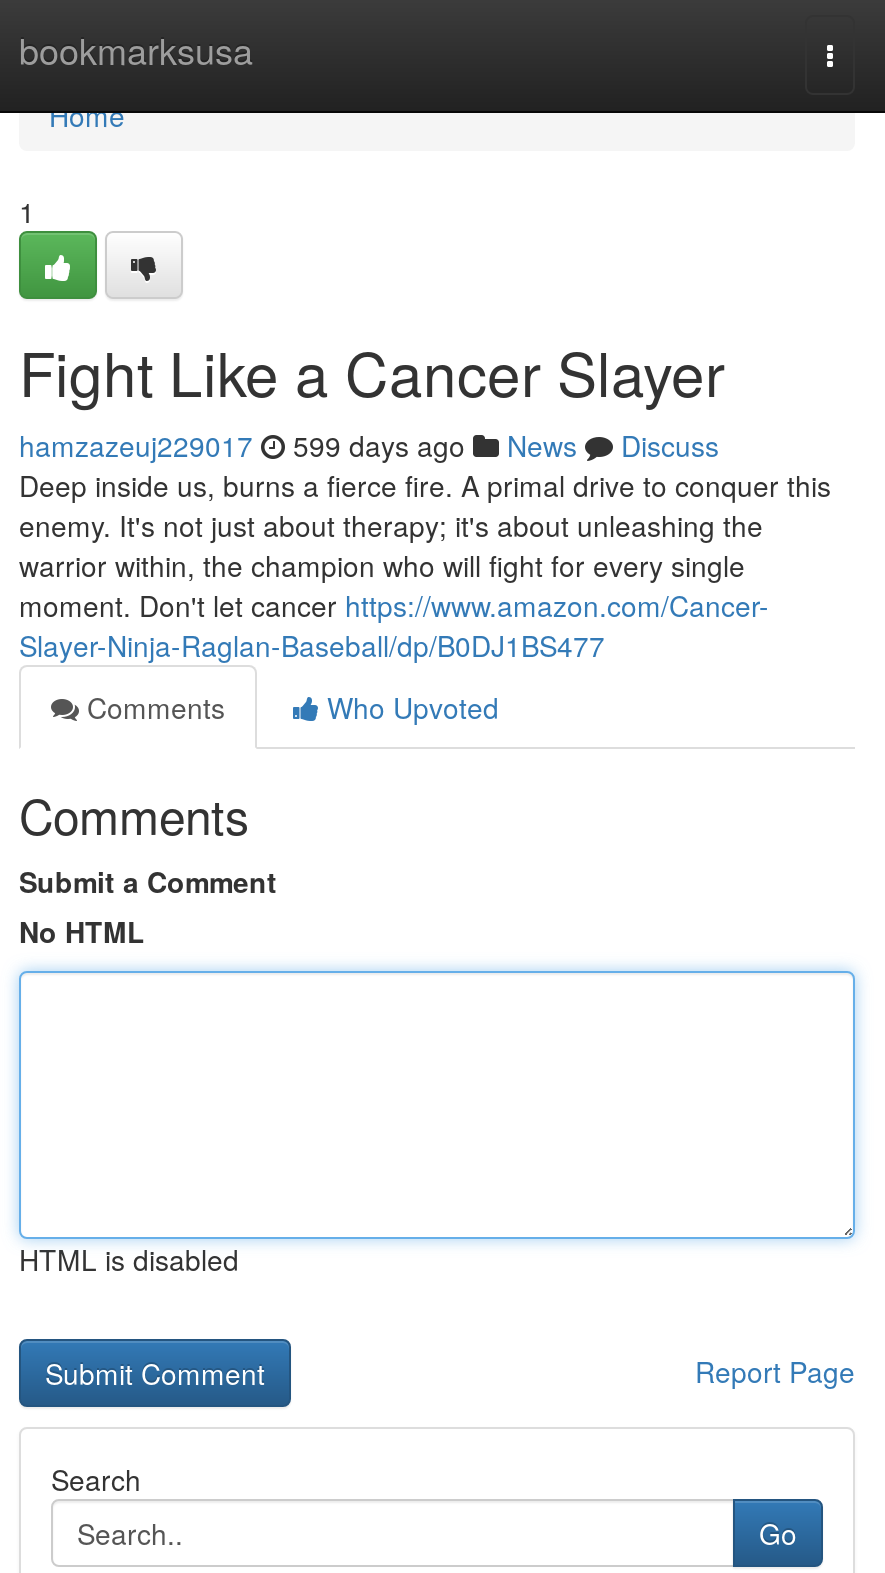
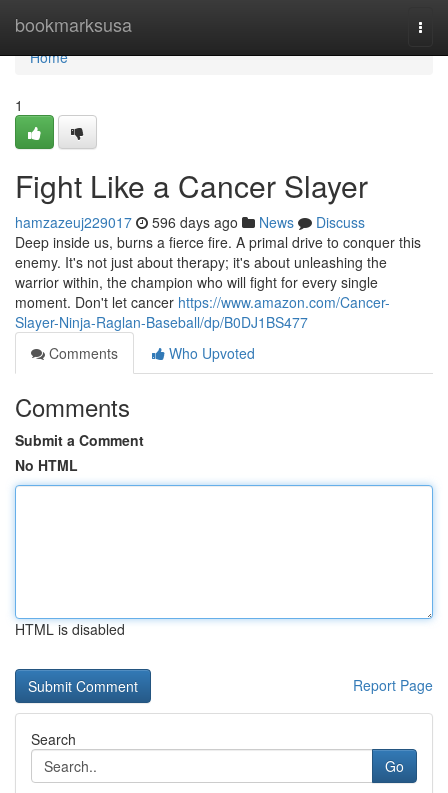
- hamzazeuj229017 599 days ago News Discuss
+ hamzazeuj229017 596 days ago News Discuss
